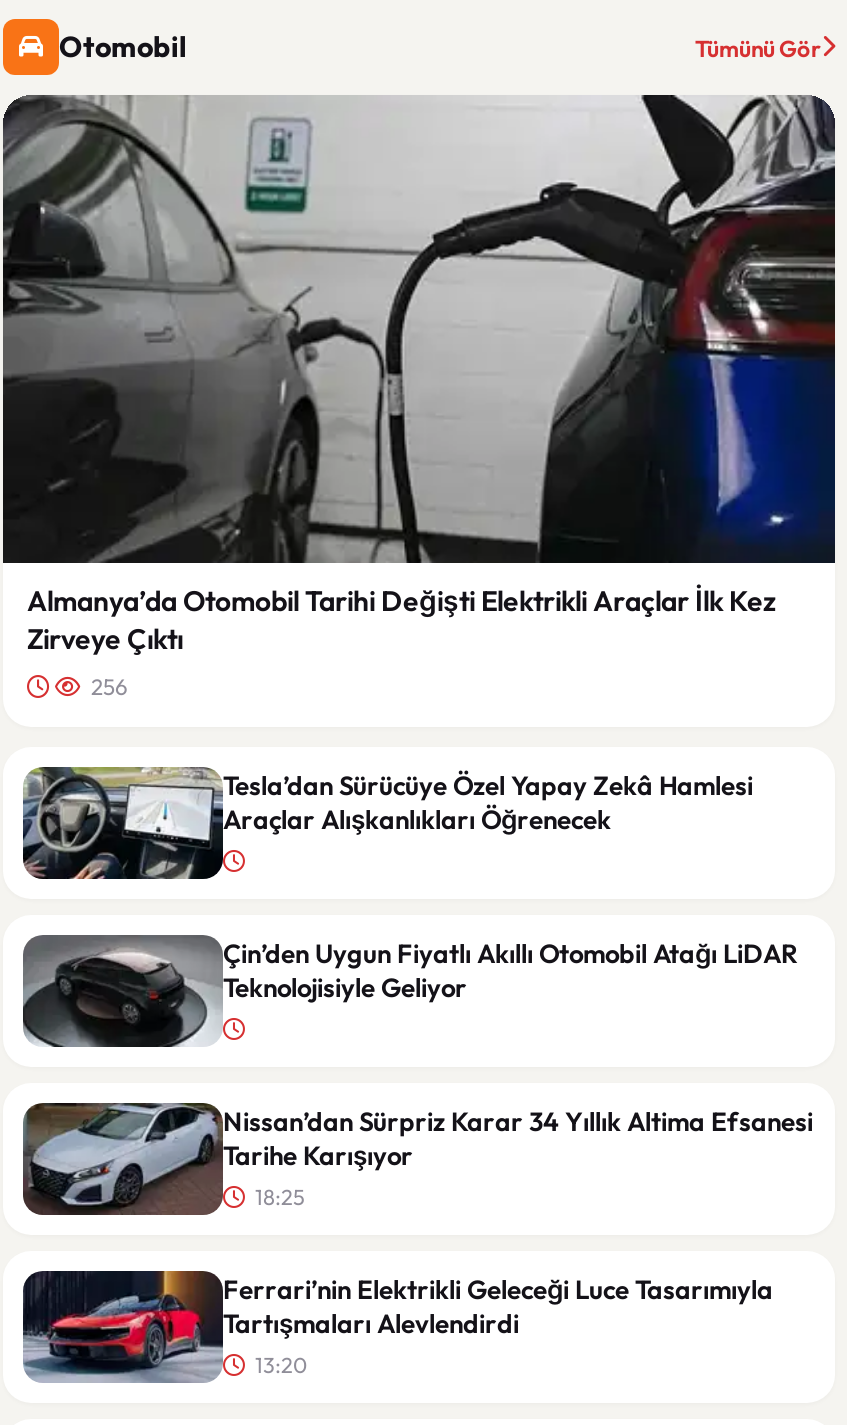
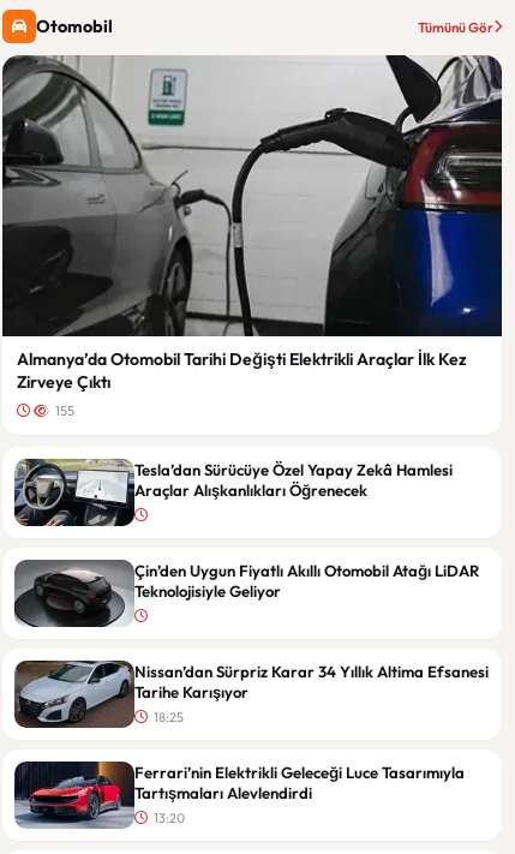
- 256
+ 155
